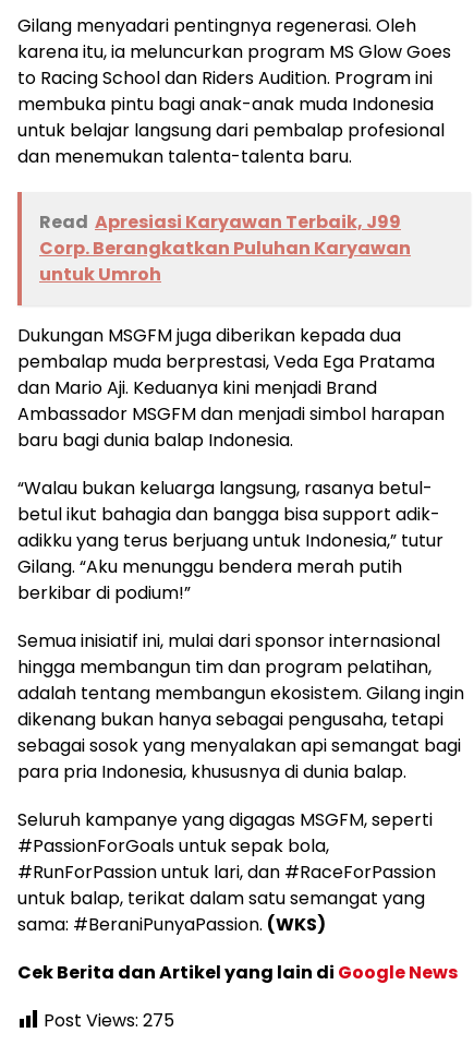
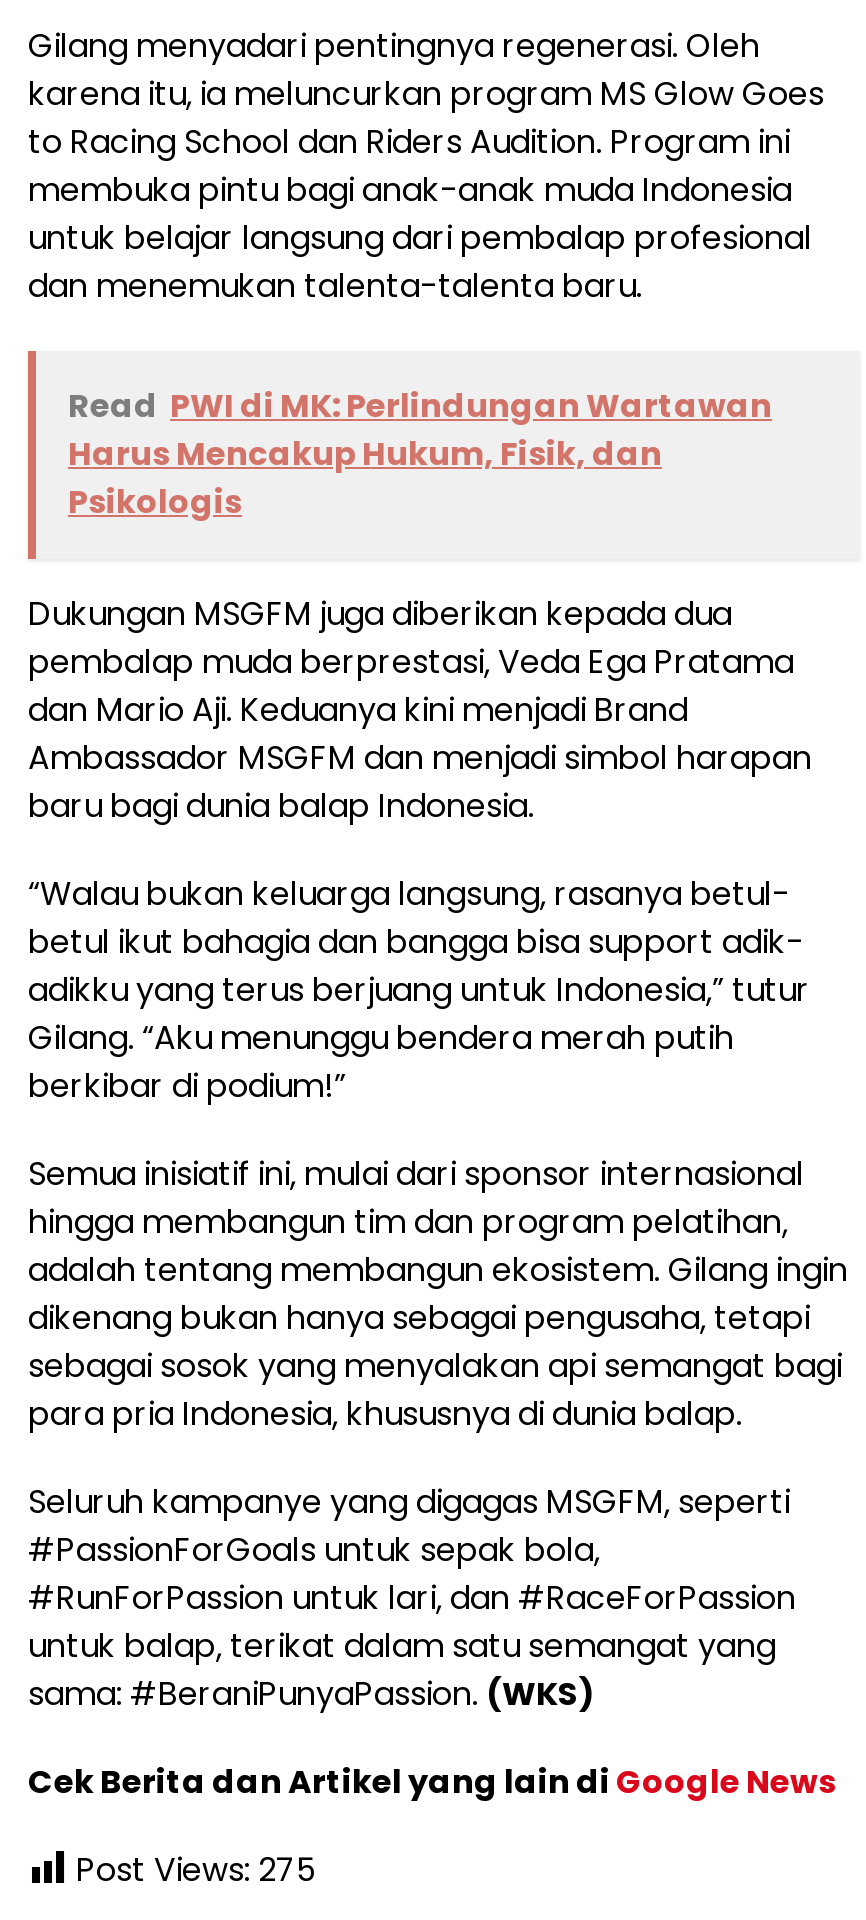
- Read Apresiasi Karyawan Terbaik, J99
- Corp. Berangkatkan Puluhan Karyawan
- untuk Umroh
+ Read PWI di MK: Perlindungan Wartawan
+ Harus Mencakup Hukum, Fisik, dan
+ Psikologis
